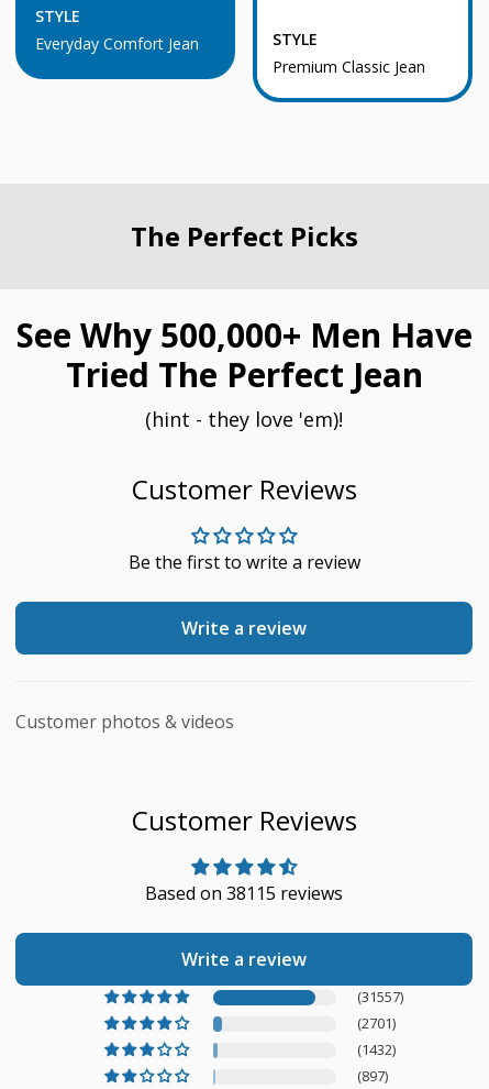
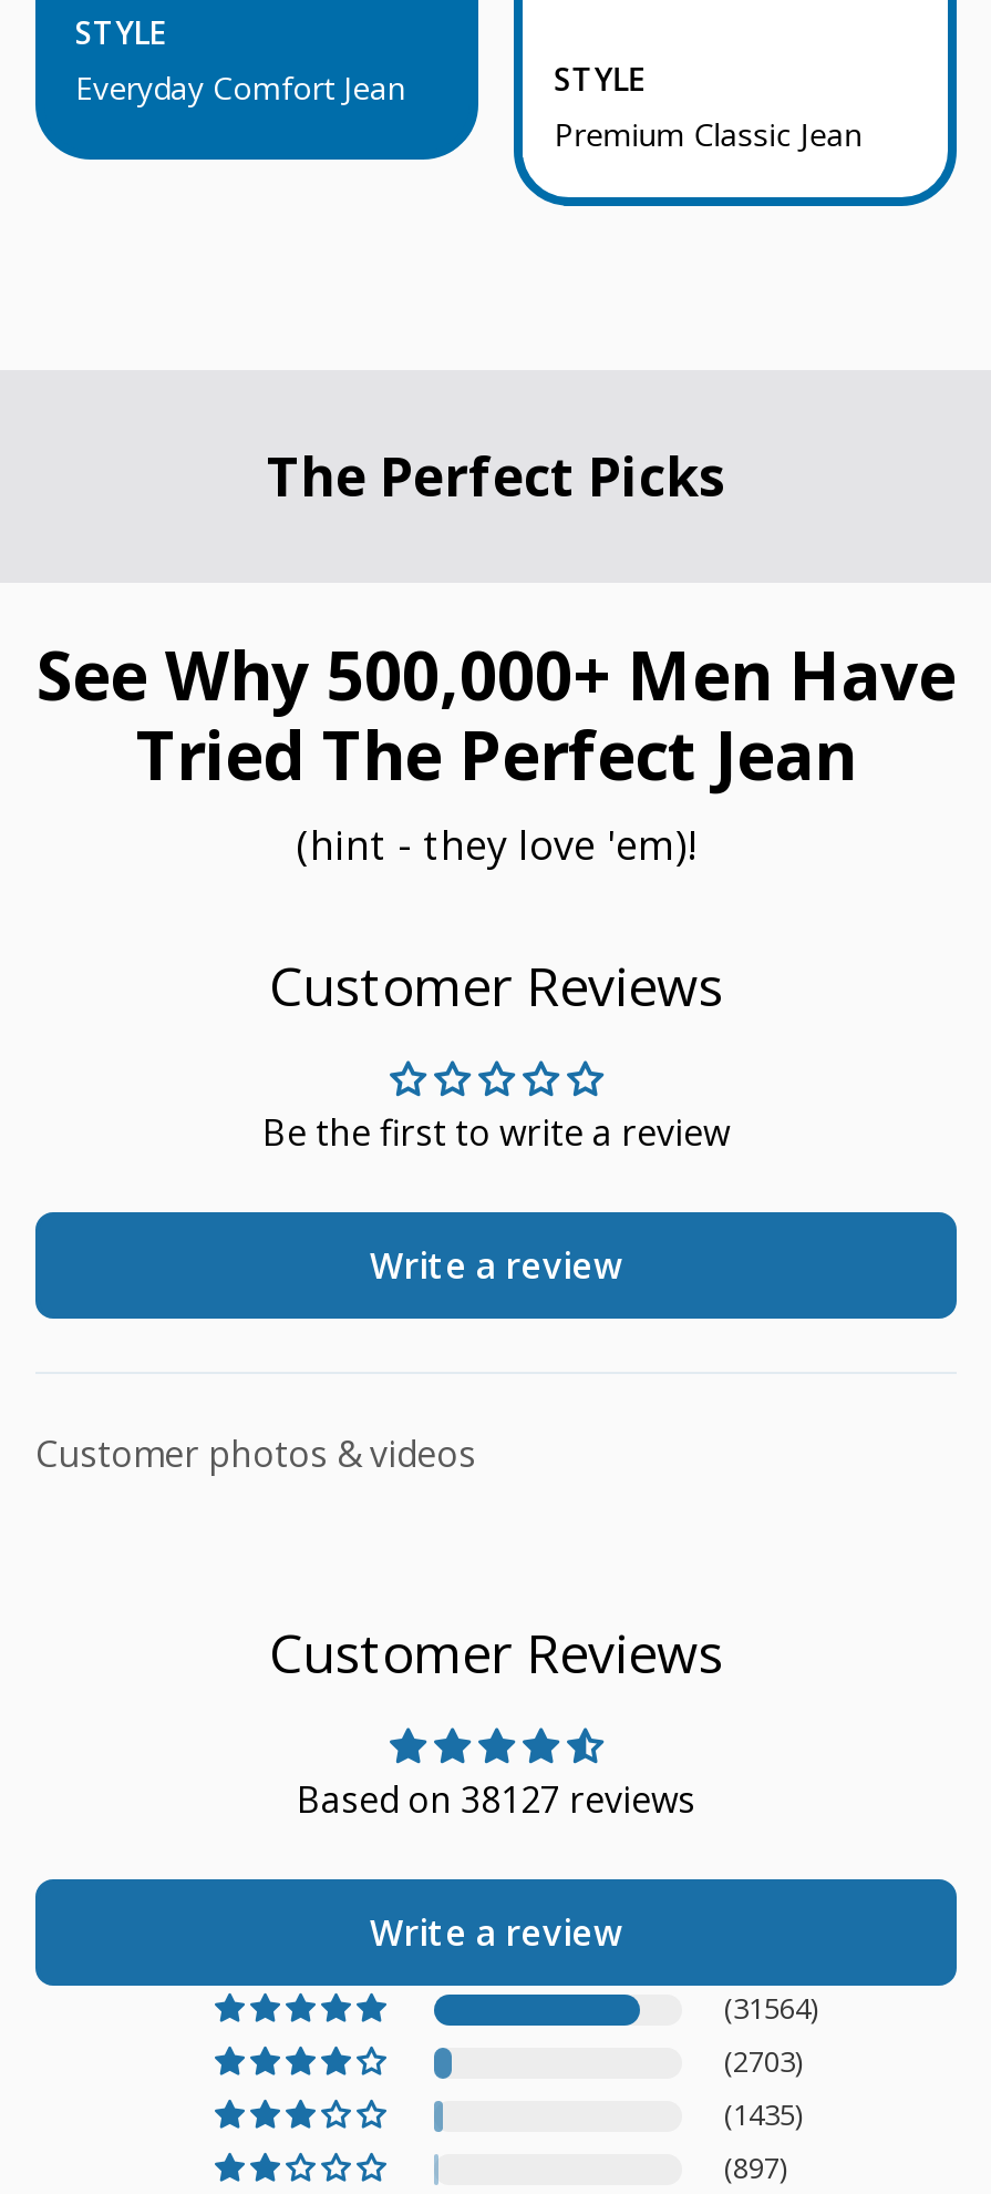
- Based on 38115 reviews
+ Based on 38127 reviews

- (31557)
+ (31564)

- (2701)
+ (2703)

- (1432)
+ (1435)
